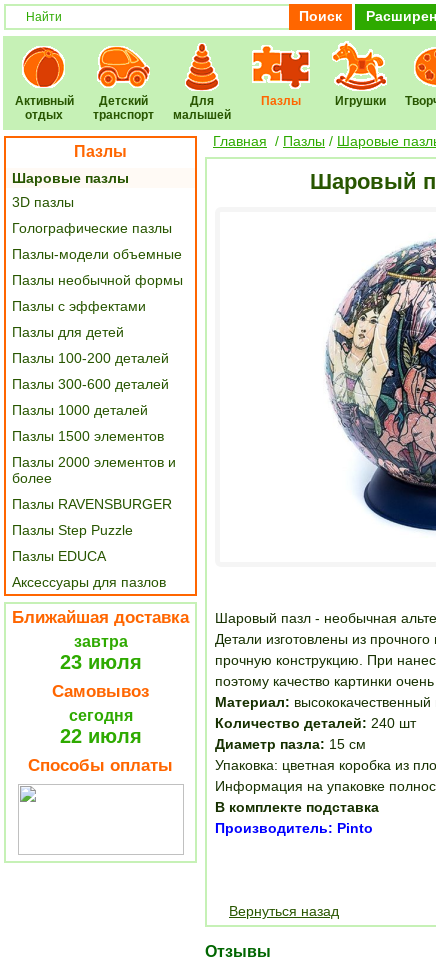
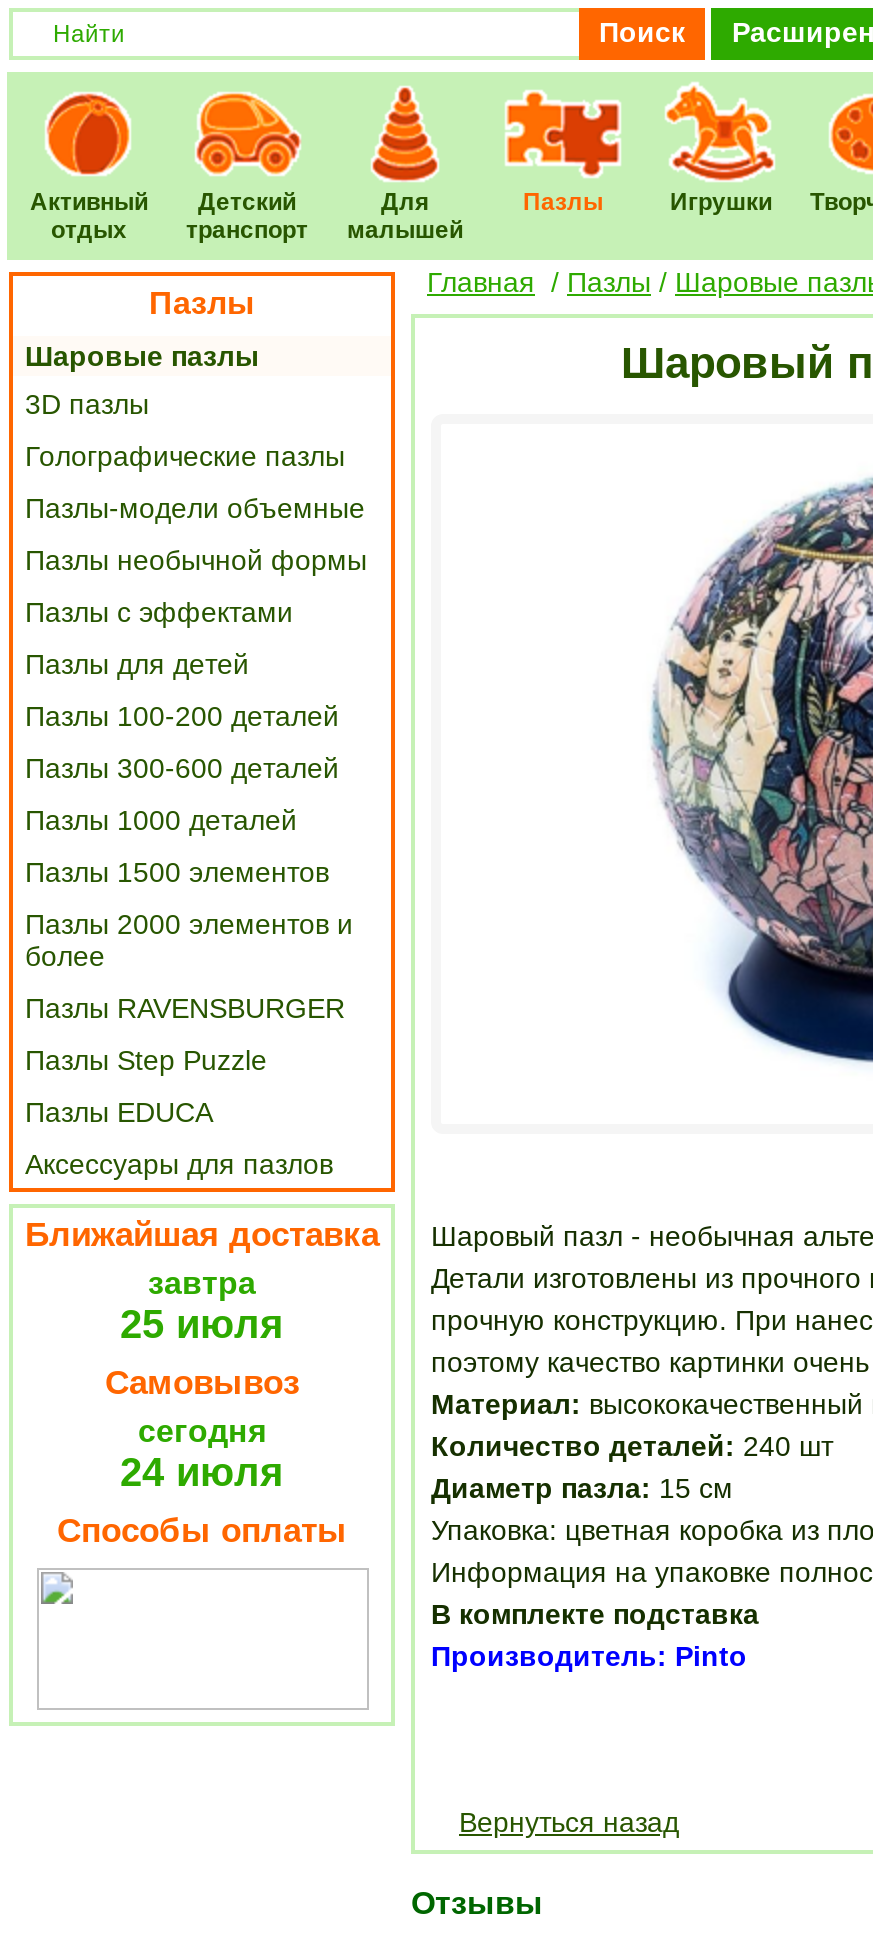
- 23 июля
+ 25 июля

- 22 июля
+ 24 июля
